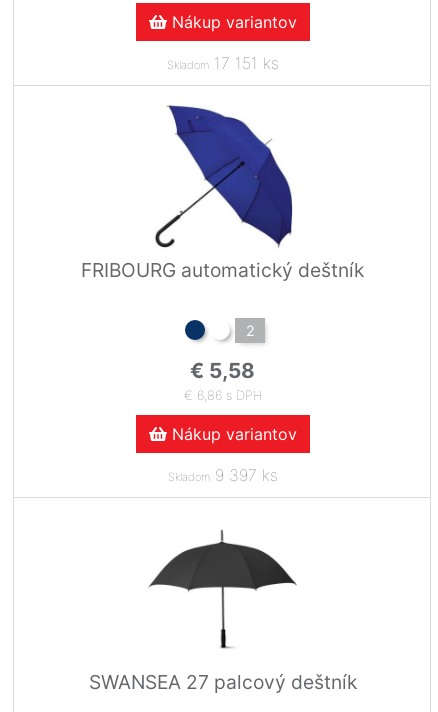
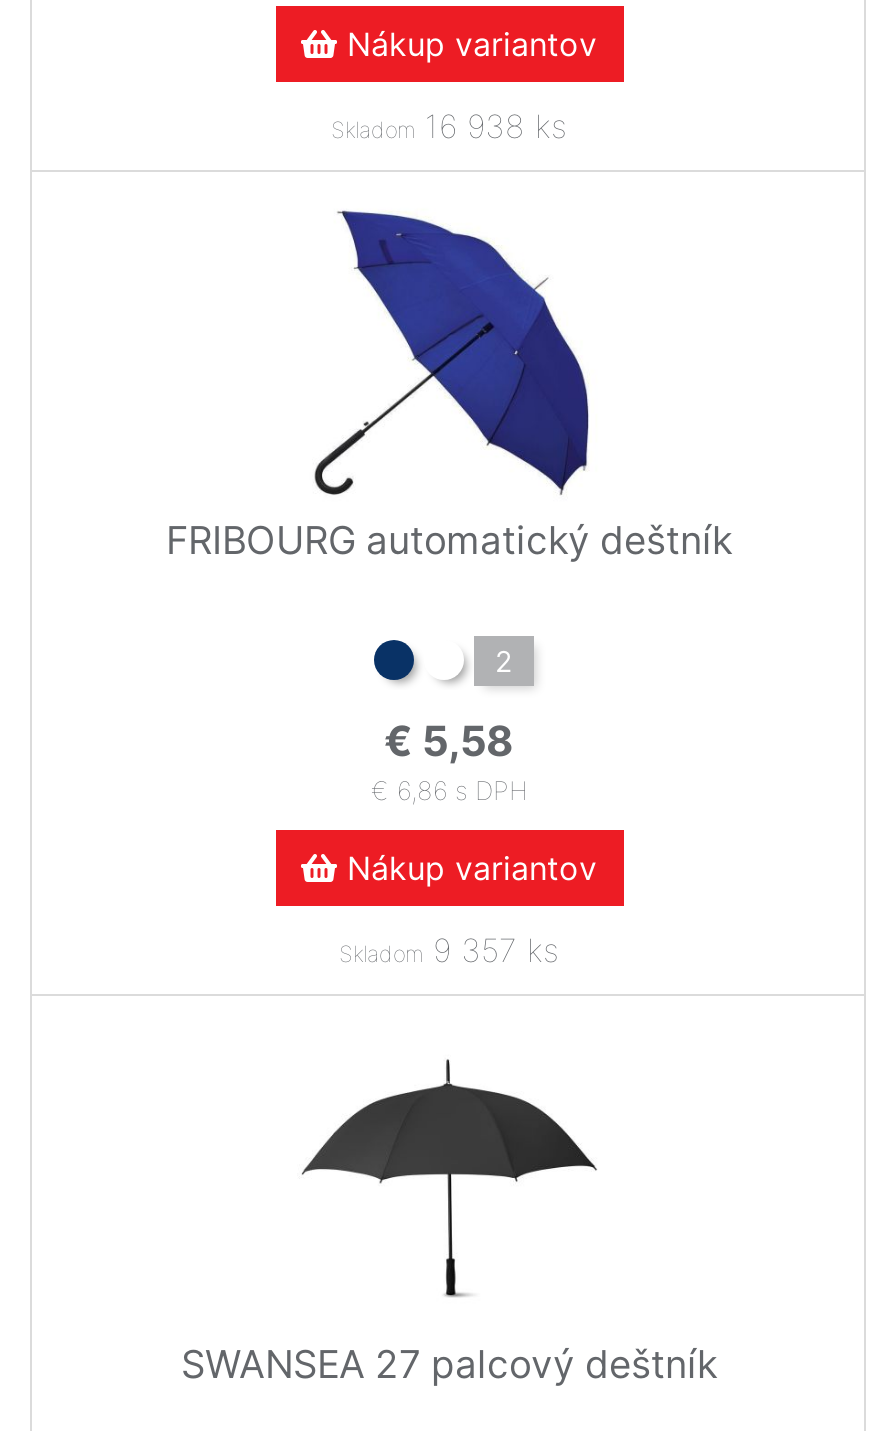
- Skladom 17 151 ks
+ Skladom 16 938 ks

- Skladom 9 397 ks
+ Skladom 9 357 ks
